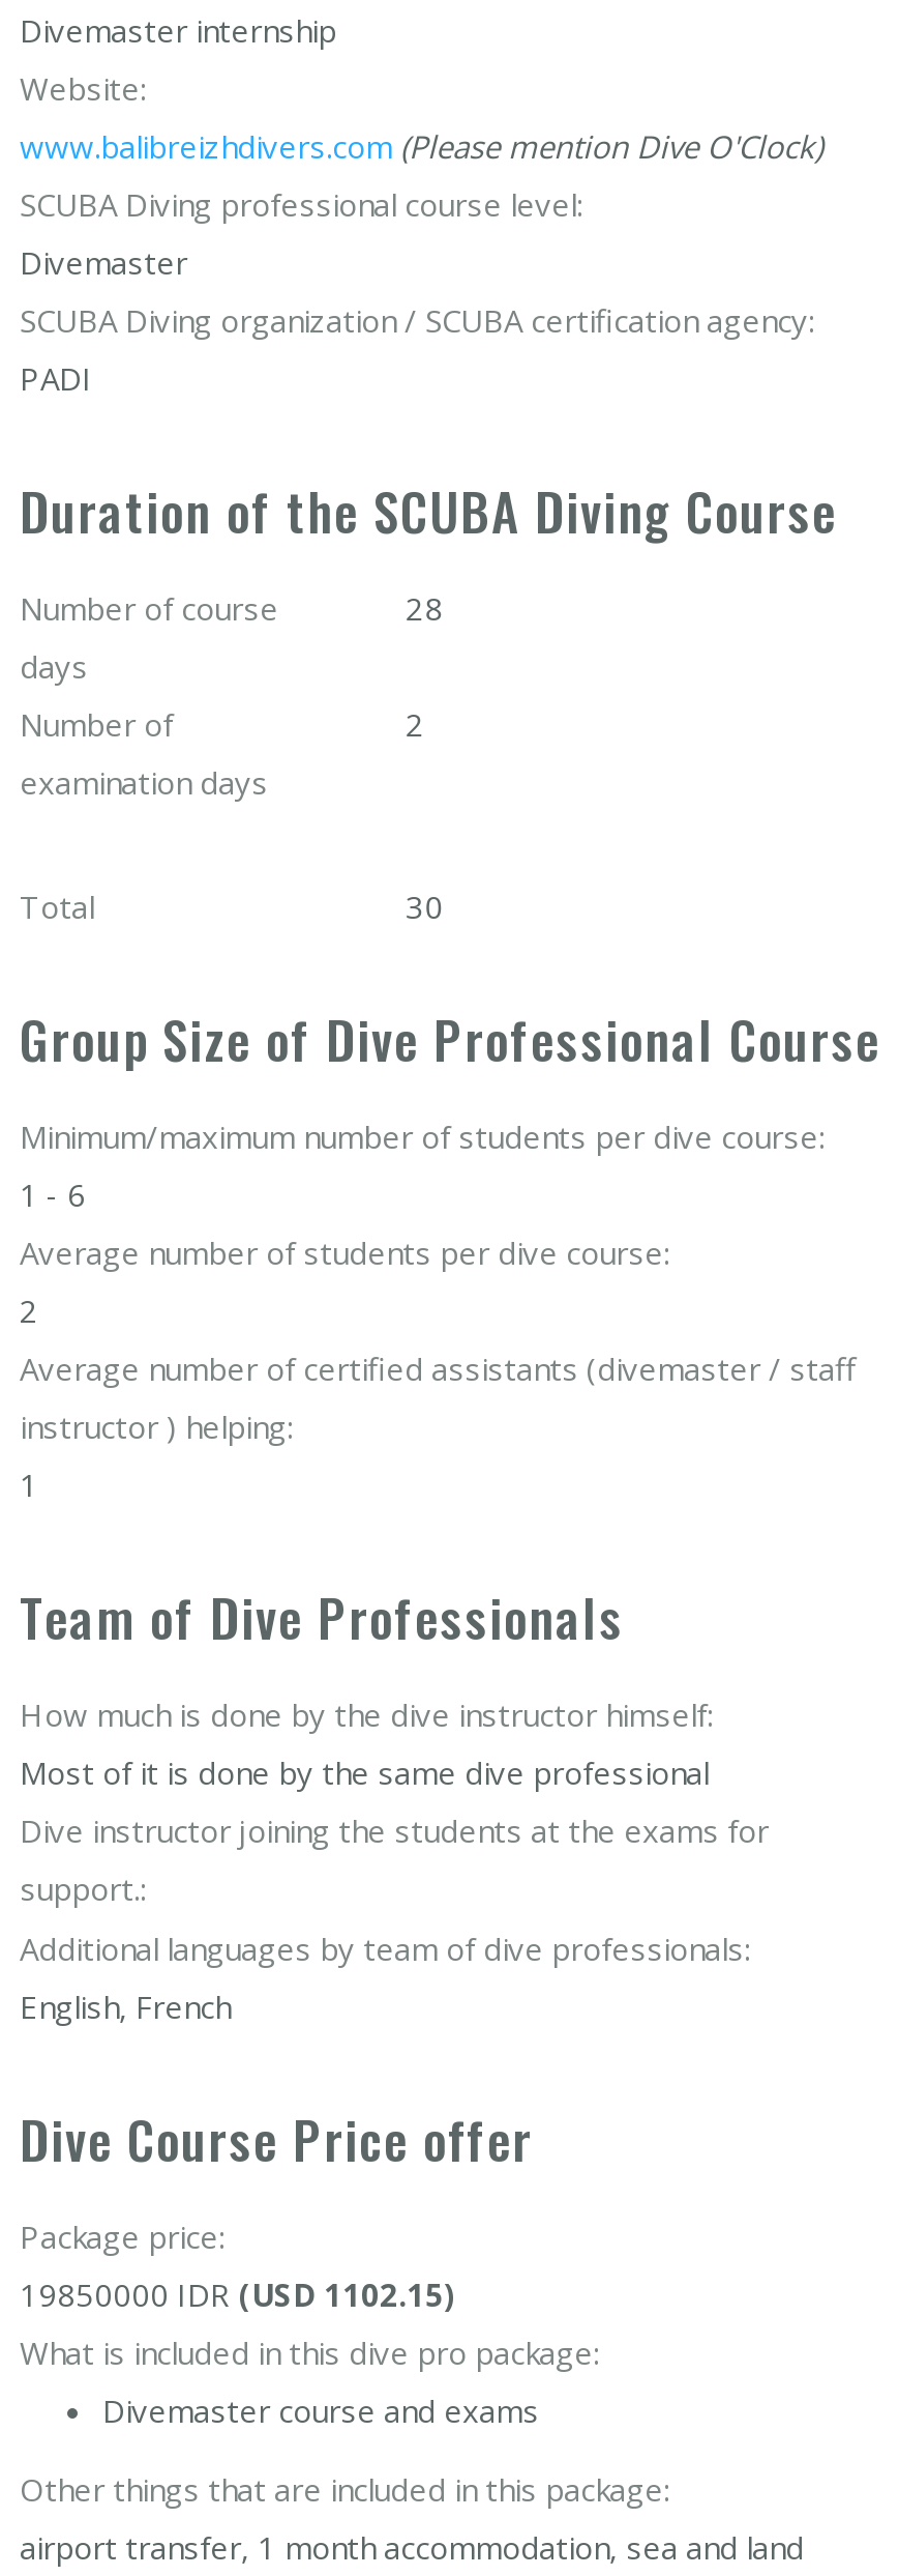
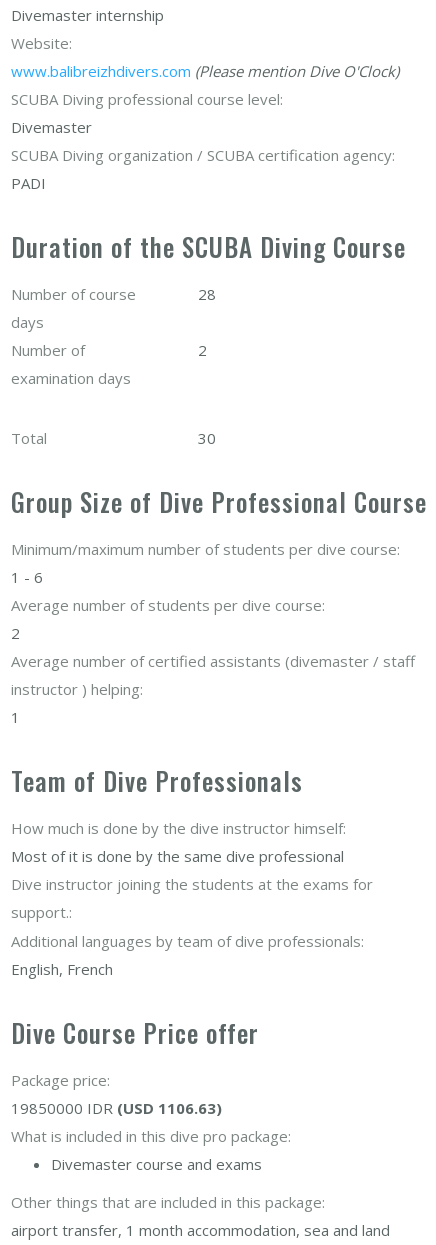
- 19850000 IDR (USD 1102.15)
+ 19850000 IDR (USD 1106.63)
